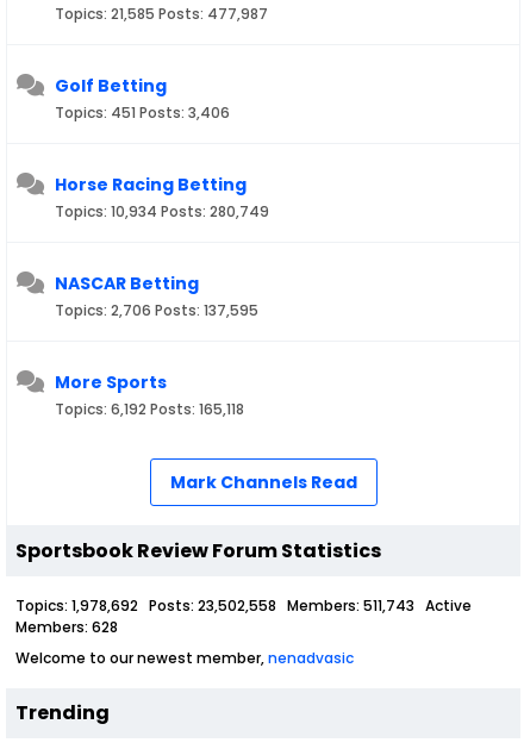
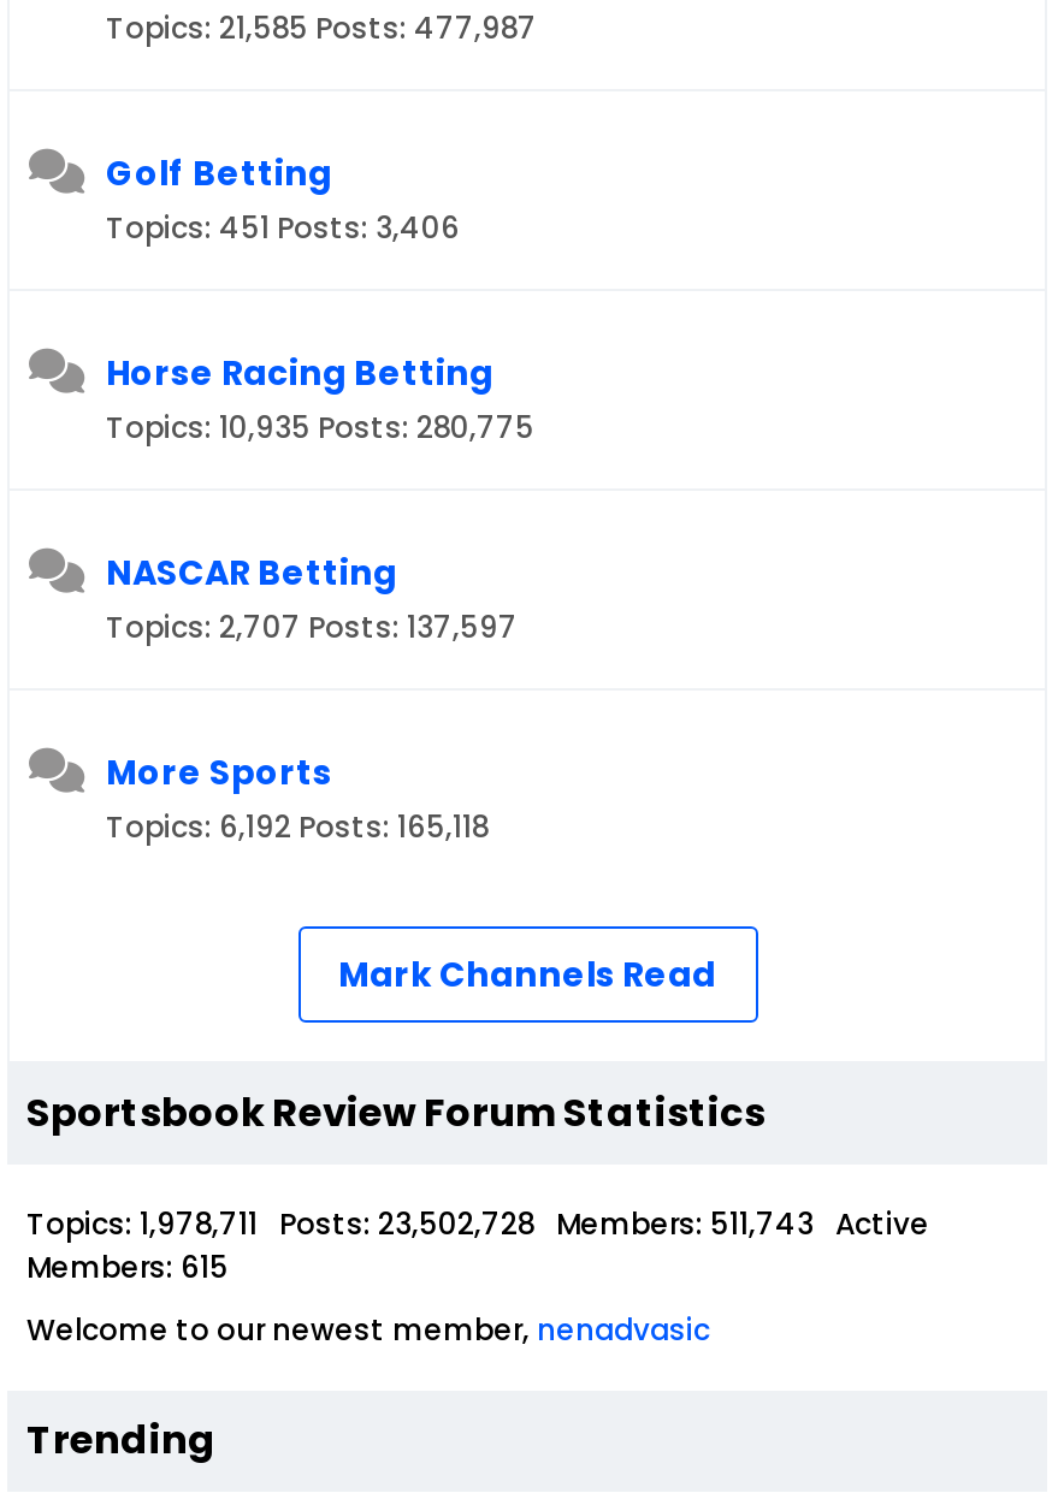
- Topics: 10,934 Posts: 280,749
+ Topics: 10,935 Posts: 280,775

- Topics: 2,706 Posts: 137,595
+ Topics: 2,707 Posts: 137,597

- Topics: 1,978,692 Posts: 23,502,558 Members: 511,743 Active
+ Topics: 1,978,711 Posts: 23,502,728 Members: 511,743 Active

- Members: 628
+ Members: 615
